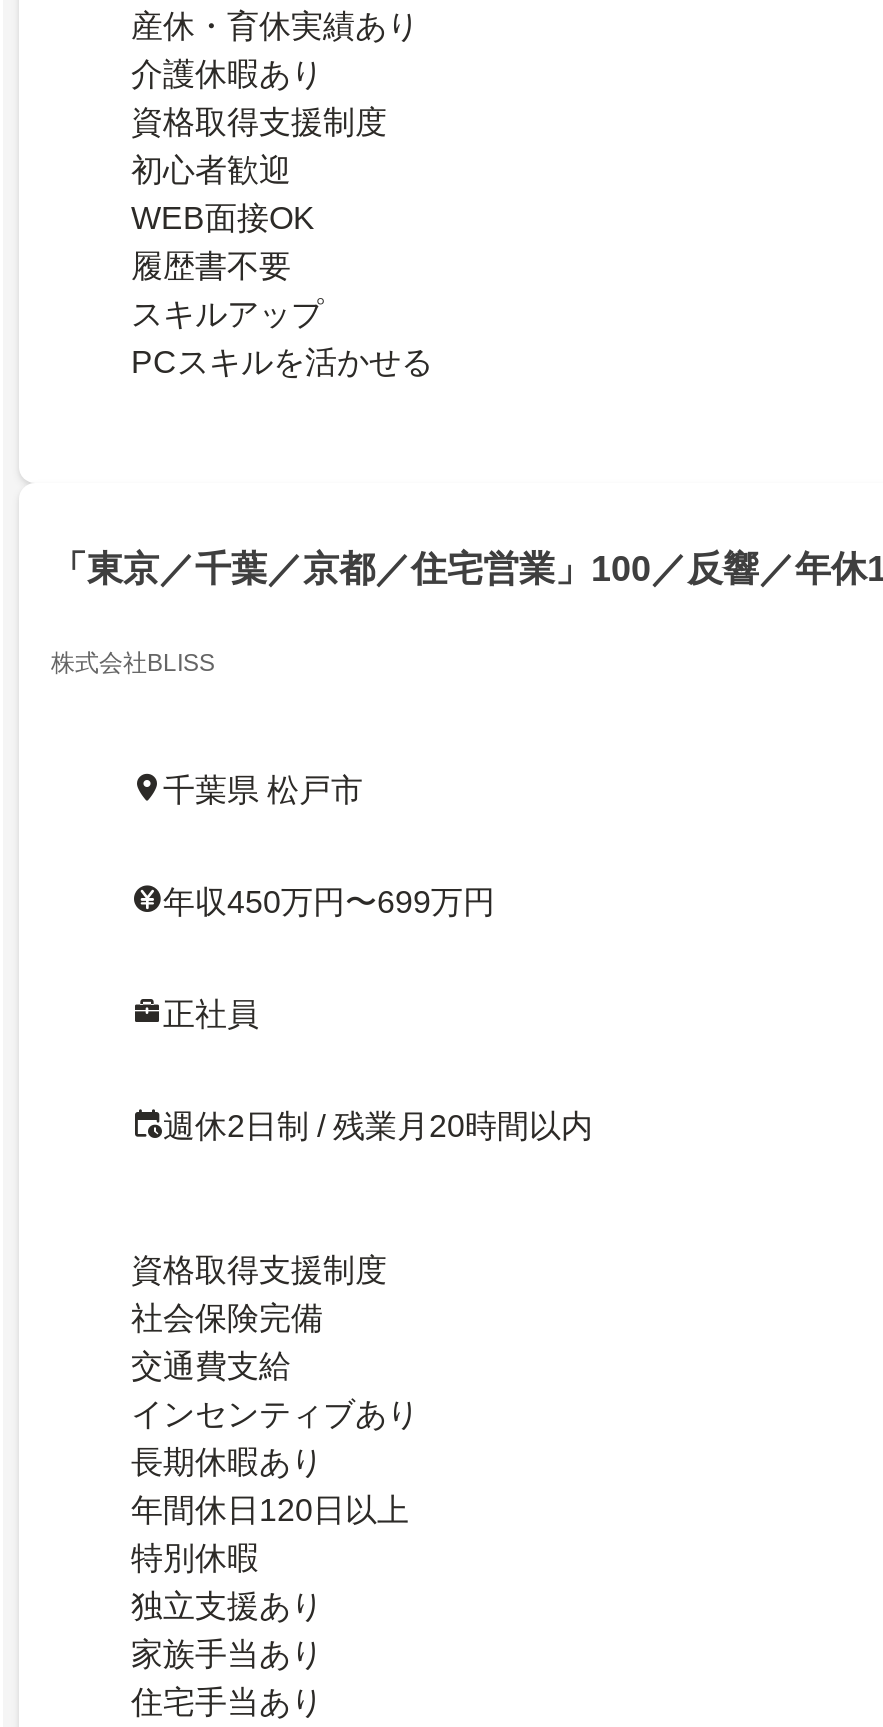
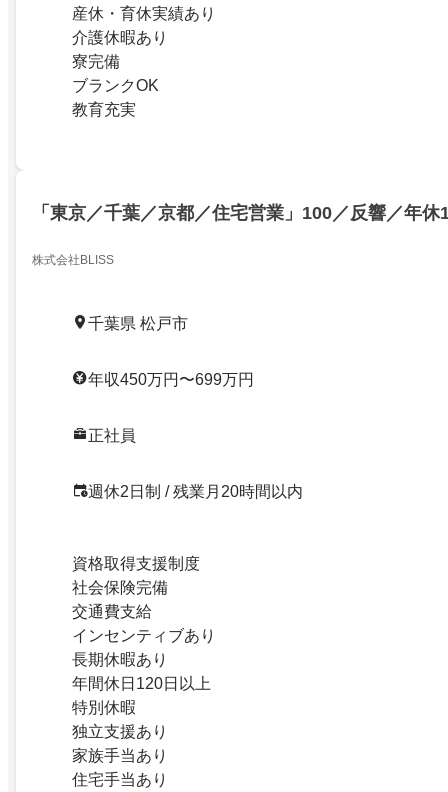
- 資格取得支援制度
- 初心者歓迎
- WEB面接OK
- 履歴書不要
- スキルアップ
- PCスキルを活かせる
+ 寮完備
+ ブランクOK
+ 教育充実
